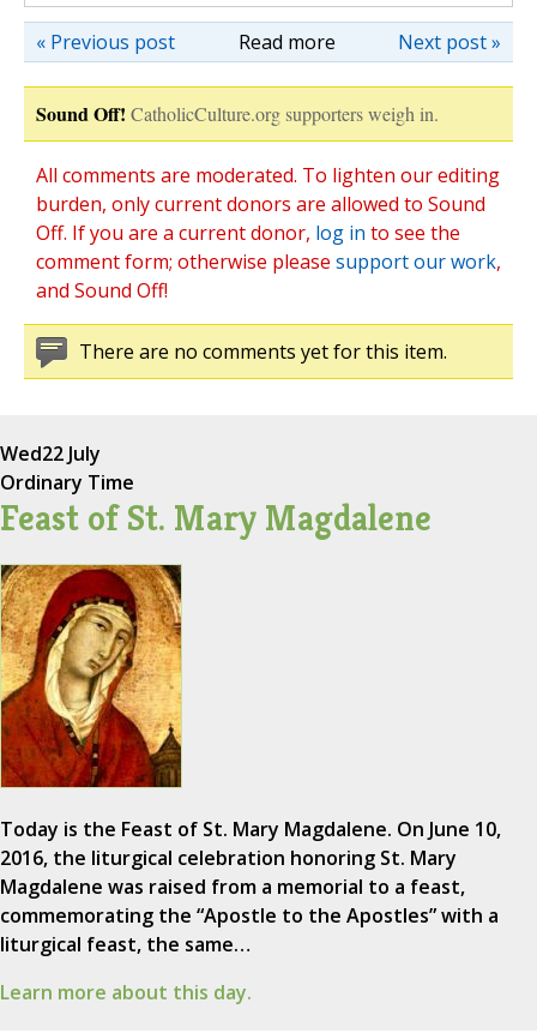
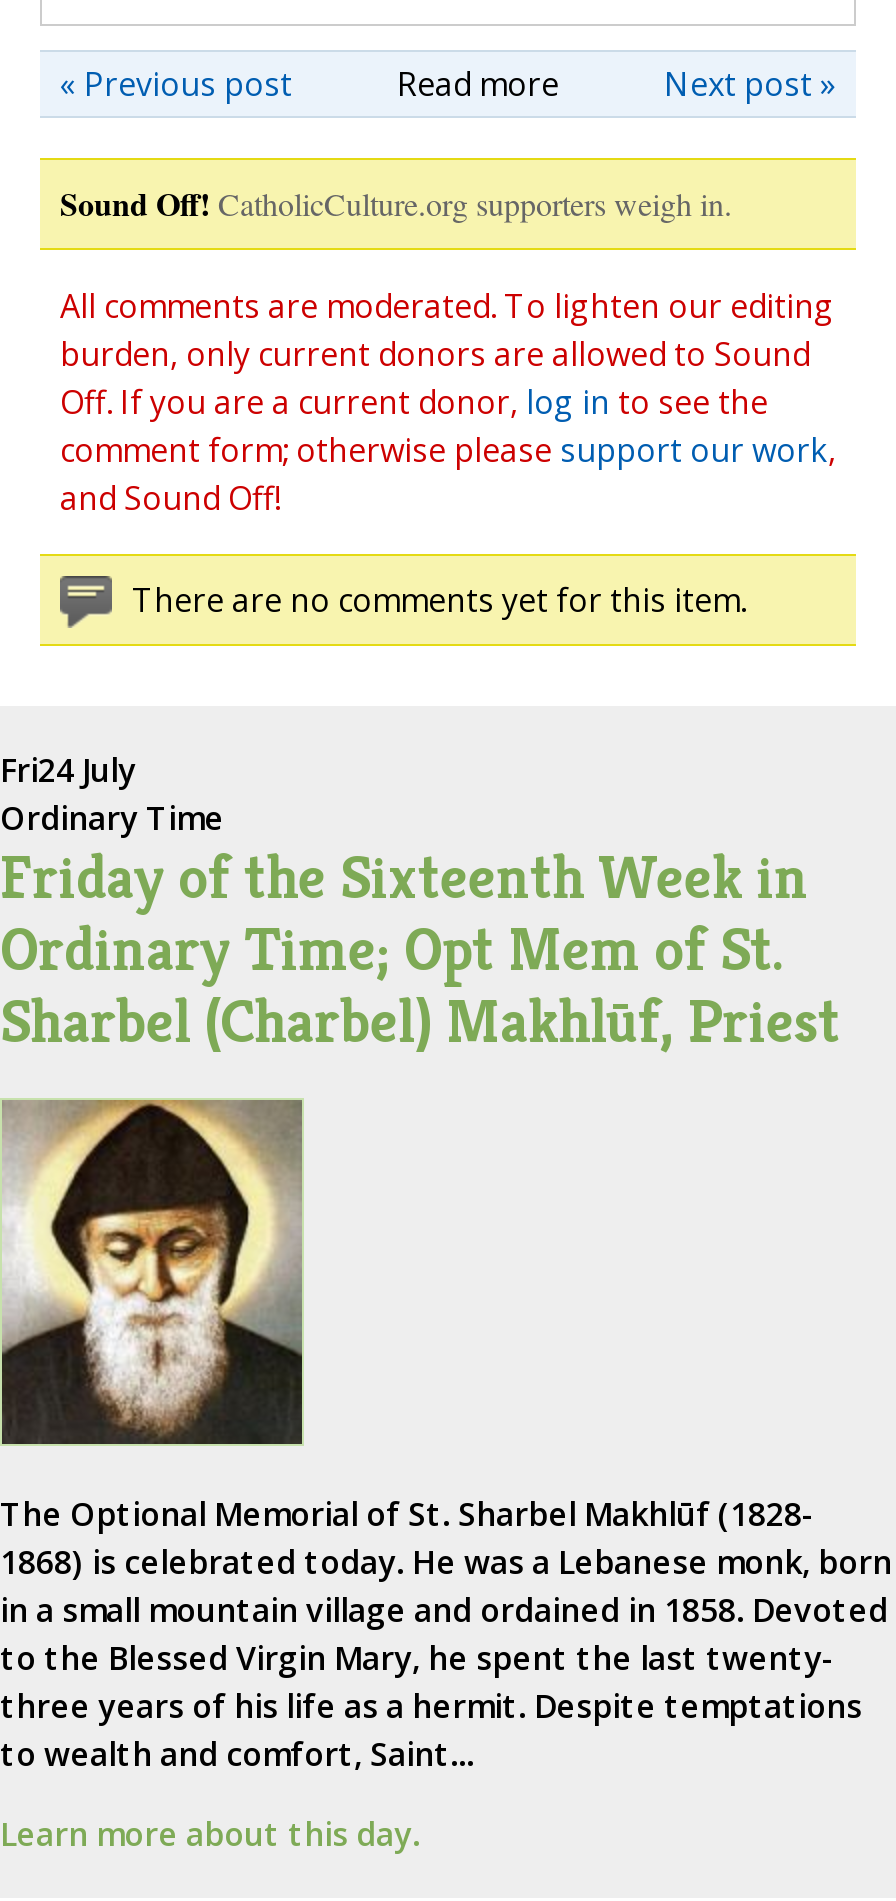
- Wed22 July
+ Fri24 July

- Feast of St. Mary Magdalene
+ Friday of the Sixteenth Week in
+ Ordinary Time; Opt Mem of St.
+ Sharbel (Charbel) Makhlūf, Priest

- [image]
+ [image]

- Today is the Feast of St. Mary Magdalene. On June 10,
- 2016, the liturgical celebration honoring St. Mary
- Magdalene was raised from a memorial to a feast,
- commemorating the “Apostle to the Apostles” with a
- liturgical feast, the same…
+ The Optional Memorial of St. Sharbel Makhlūf (1828-
+ 1868) is celebrated today. He was a Lebanese monk, born
+ in a small mountain village and ordained in 1858. Devoted
+ to the Blessed Virgin Mary, he spent the last twenty-
+ three years of his life as a hermit. Despite temptations
+ to wealth and comfort, Saint…
